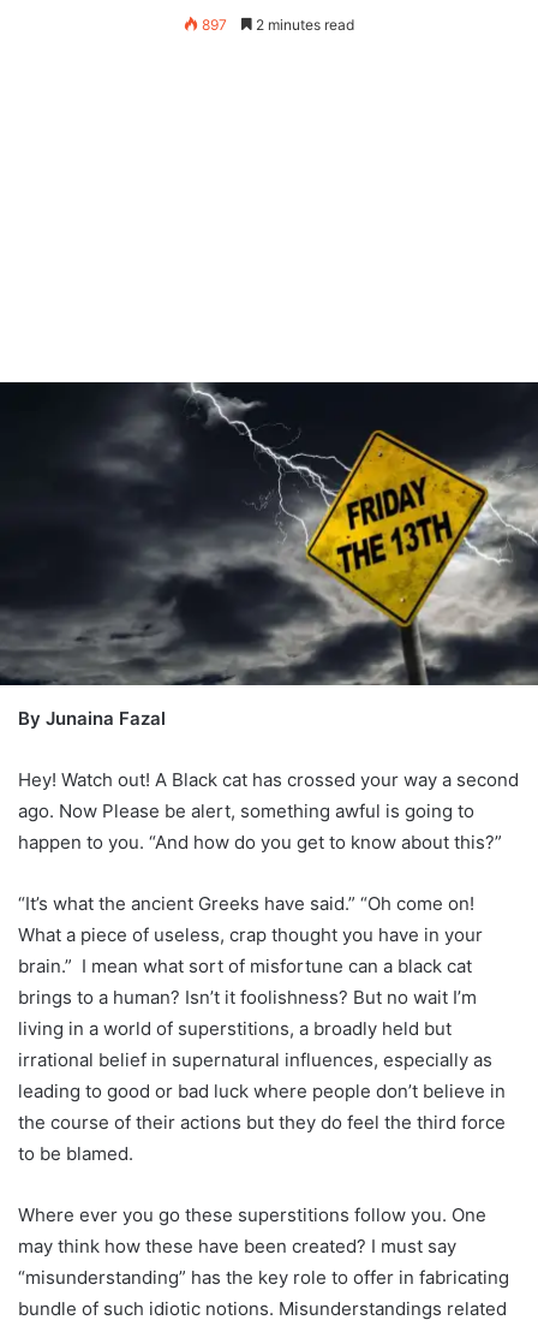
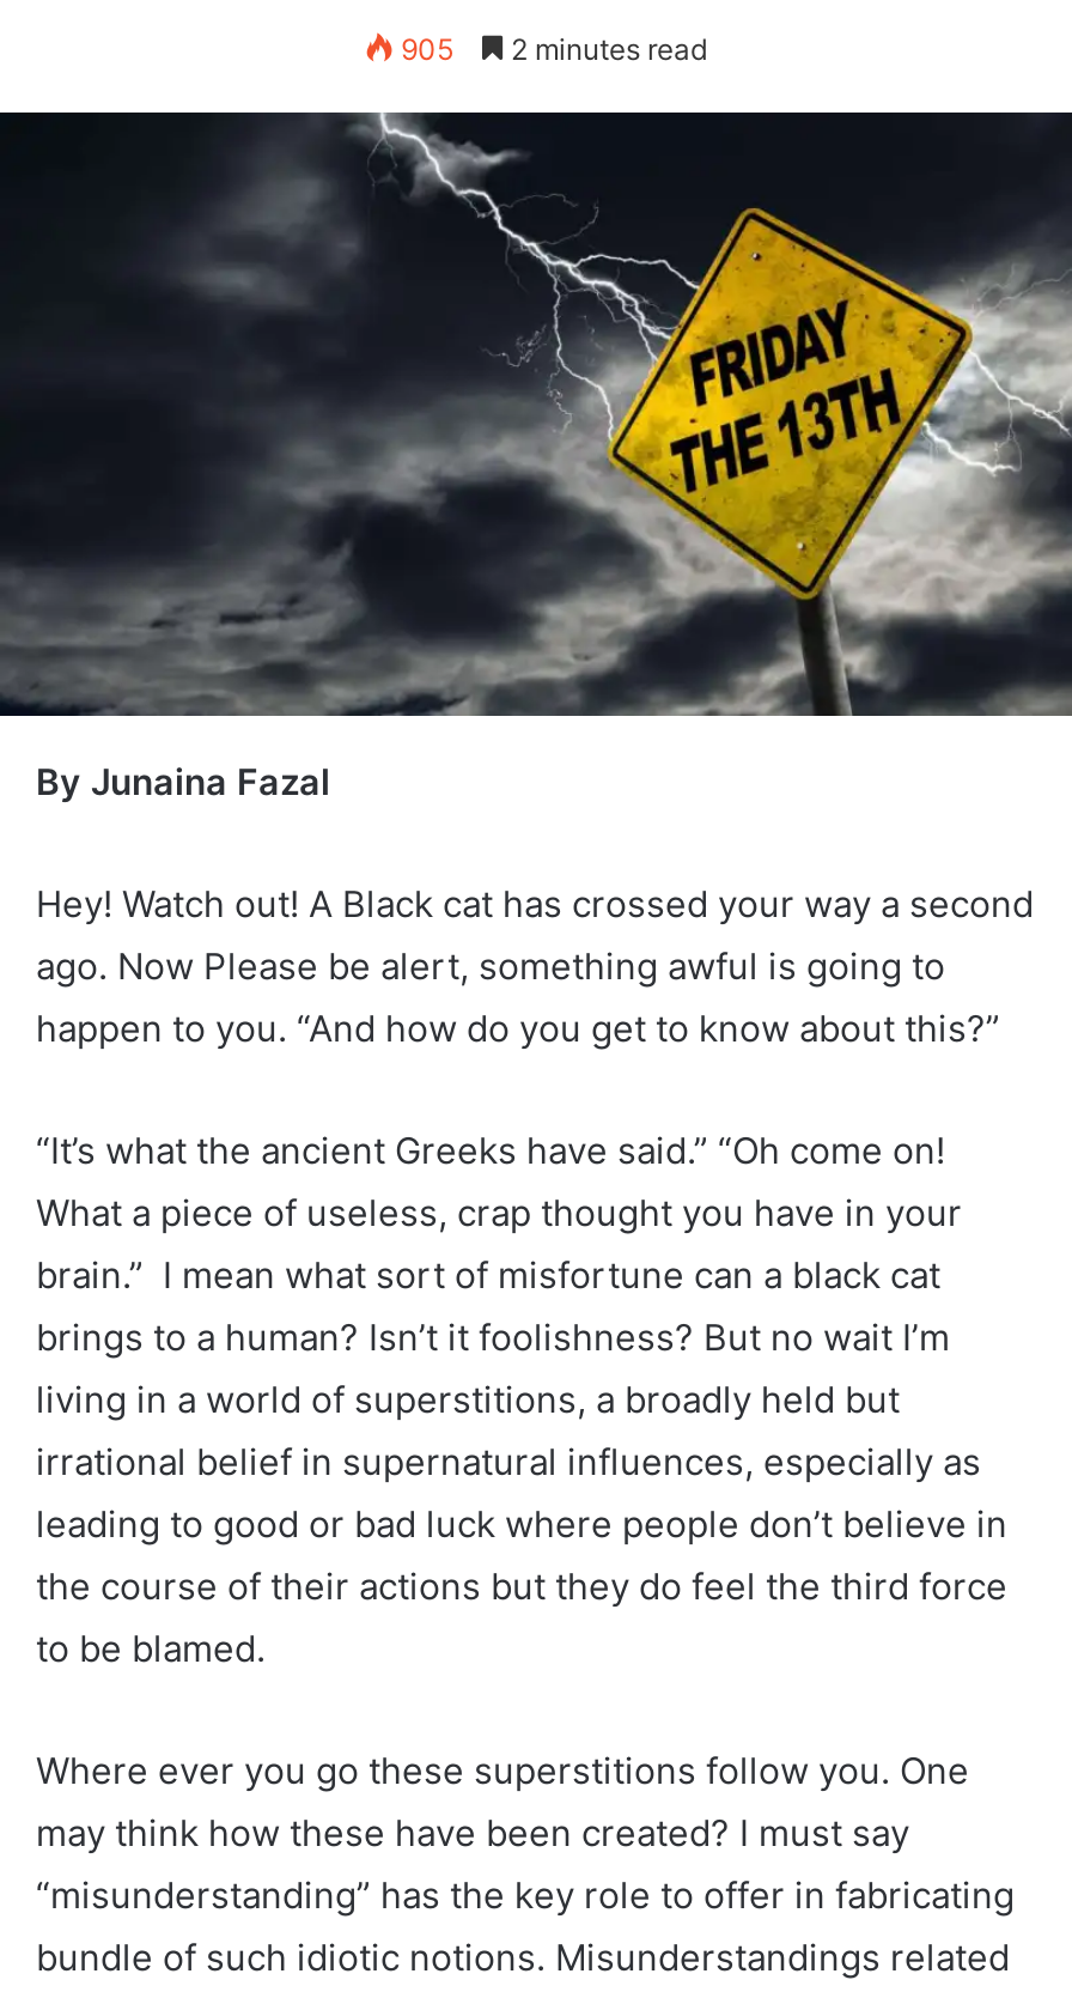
- 897 2 minutes read
+ 905 2 minutes read
